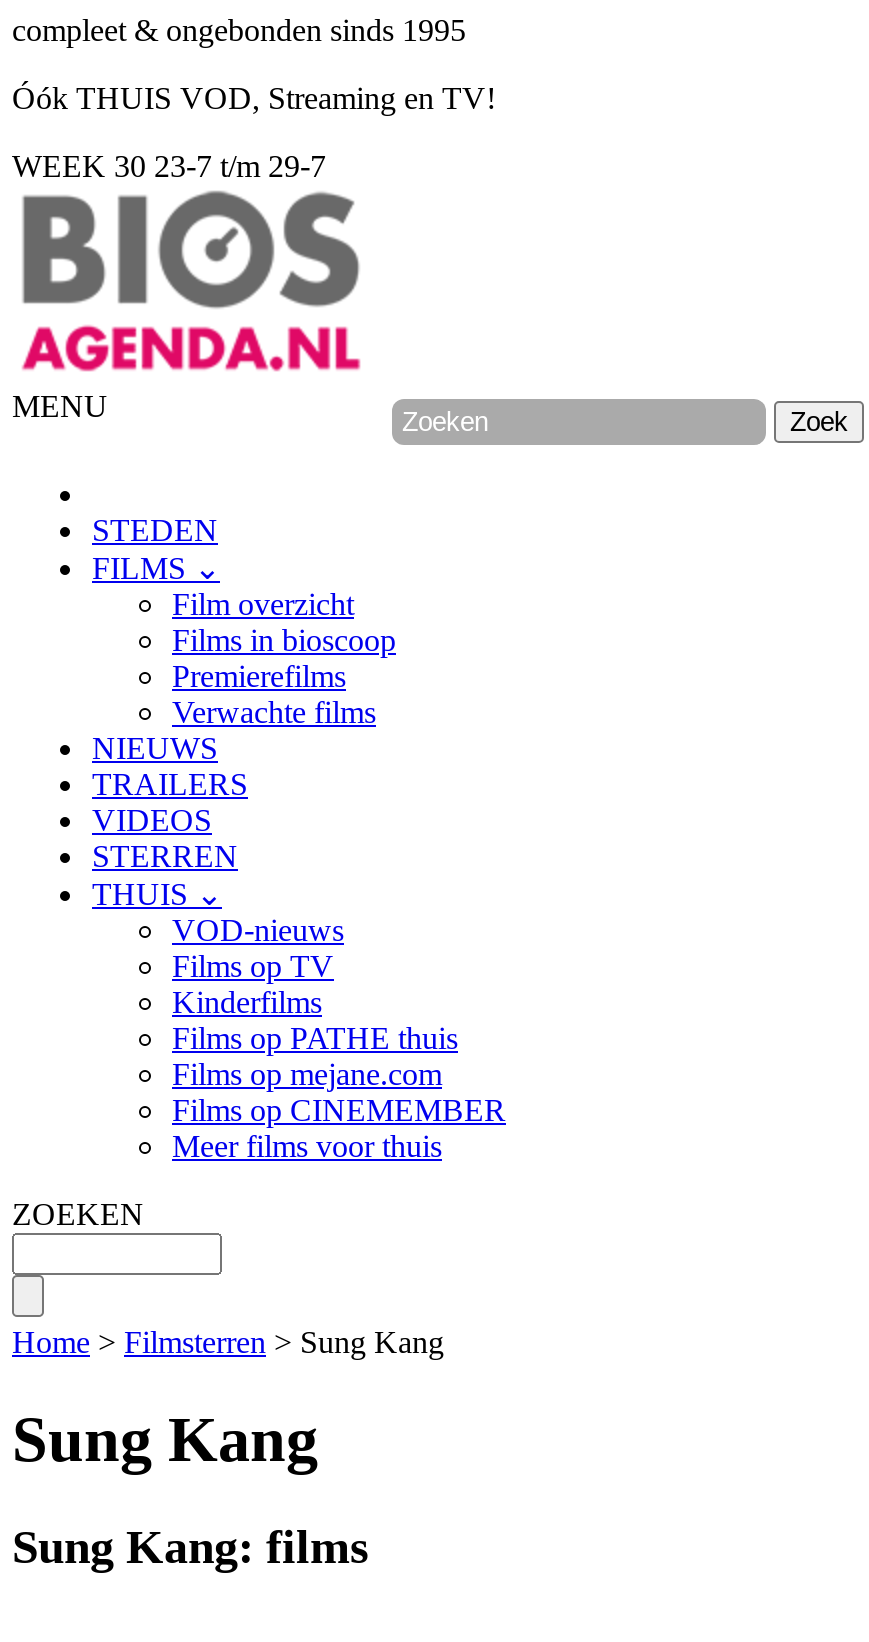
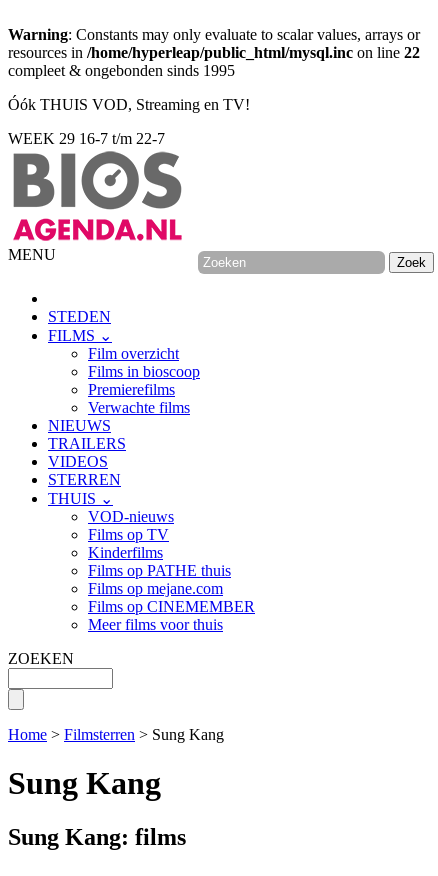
+ Warning: Constants may only evaluate to scalar values, arrays or
+ resources in /home/hyperleap/public_html/mysql.inc on line 22

- WEEK 30 23-7 t/m 29-7
+ WEEK 29 16-7 t/m 22-7
